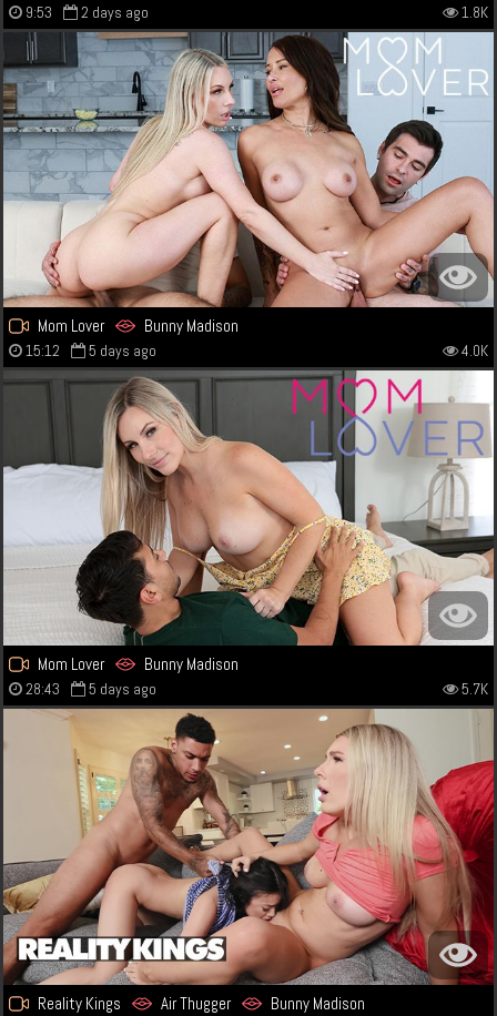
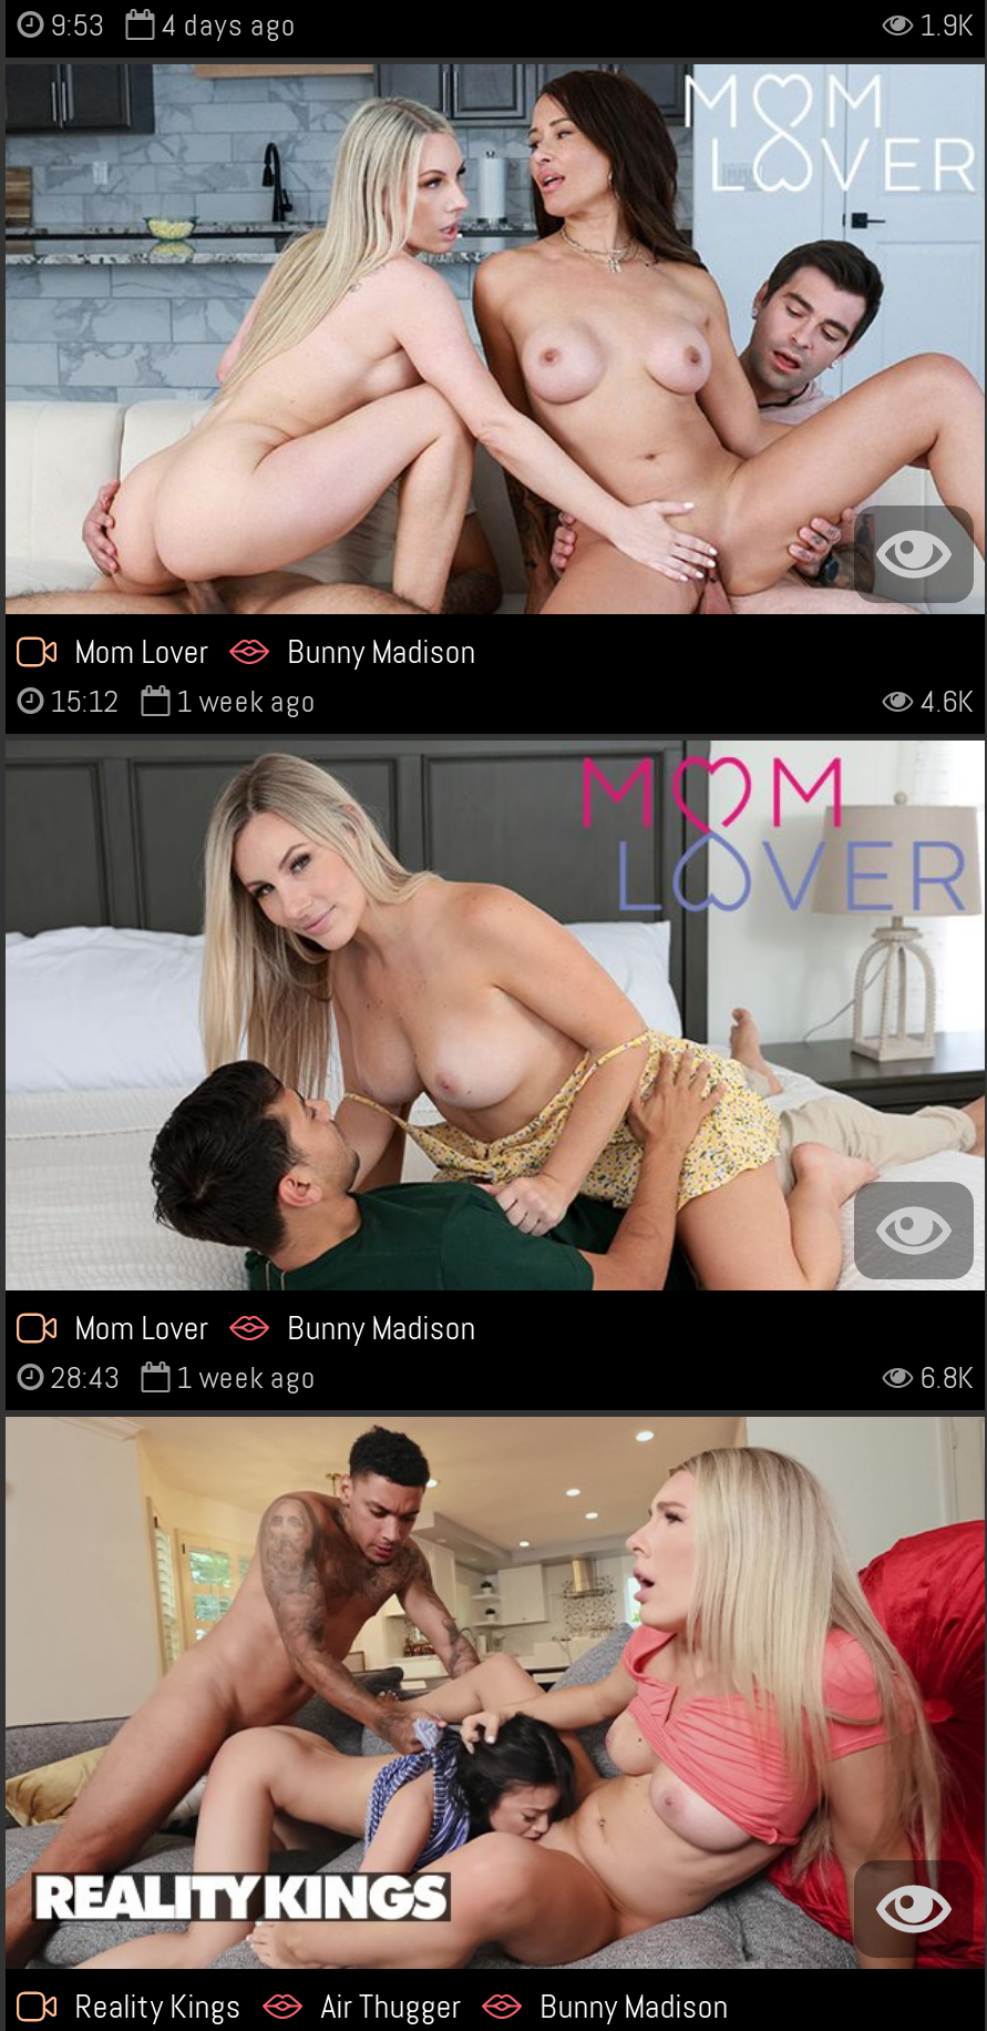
- 2 days ago
- 1.8K
+ 4 days ago
+ 1.9K

- 5 days ago
- 4.0K
+ 1 week ago
+ 4.6K

- 5 days ago
- 5.7K
+ 1 week ago
+ 6.8K
